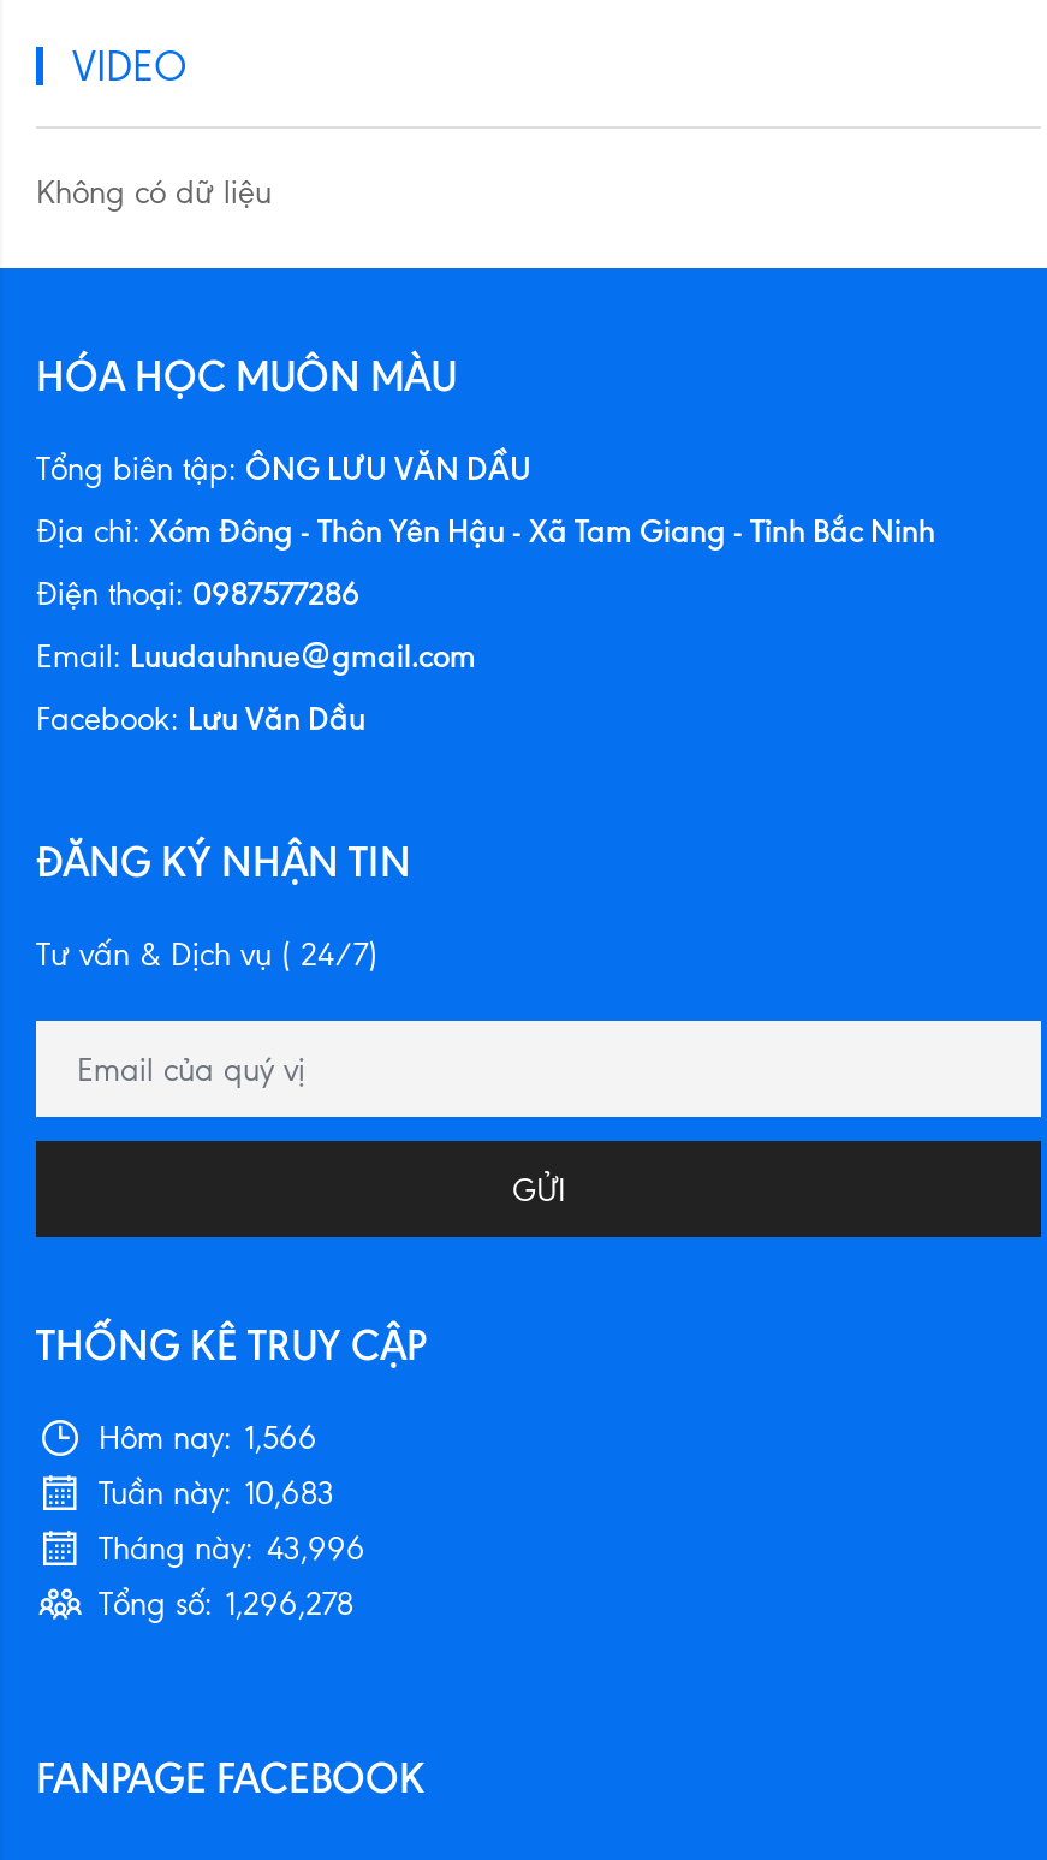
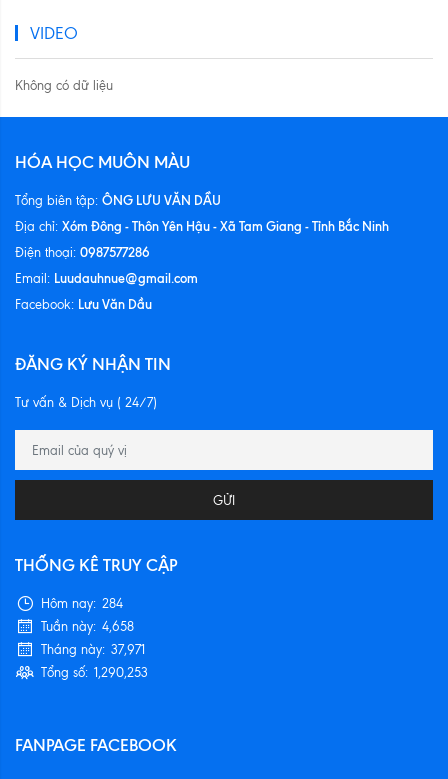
- Hôm nay: 1,566
+ Hôm nay: 284

- Tuần này: 10,683
+ Tuần này: 4,658

- Tháng này: 43,996
+ Tháng này: 37,971

- Tổng số: 1,296,278
+ Tổng số: 1,290,253
